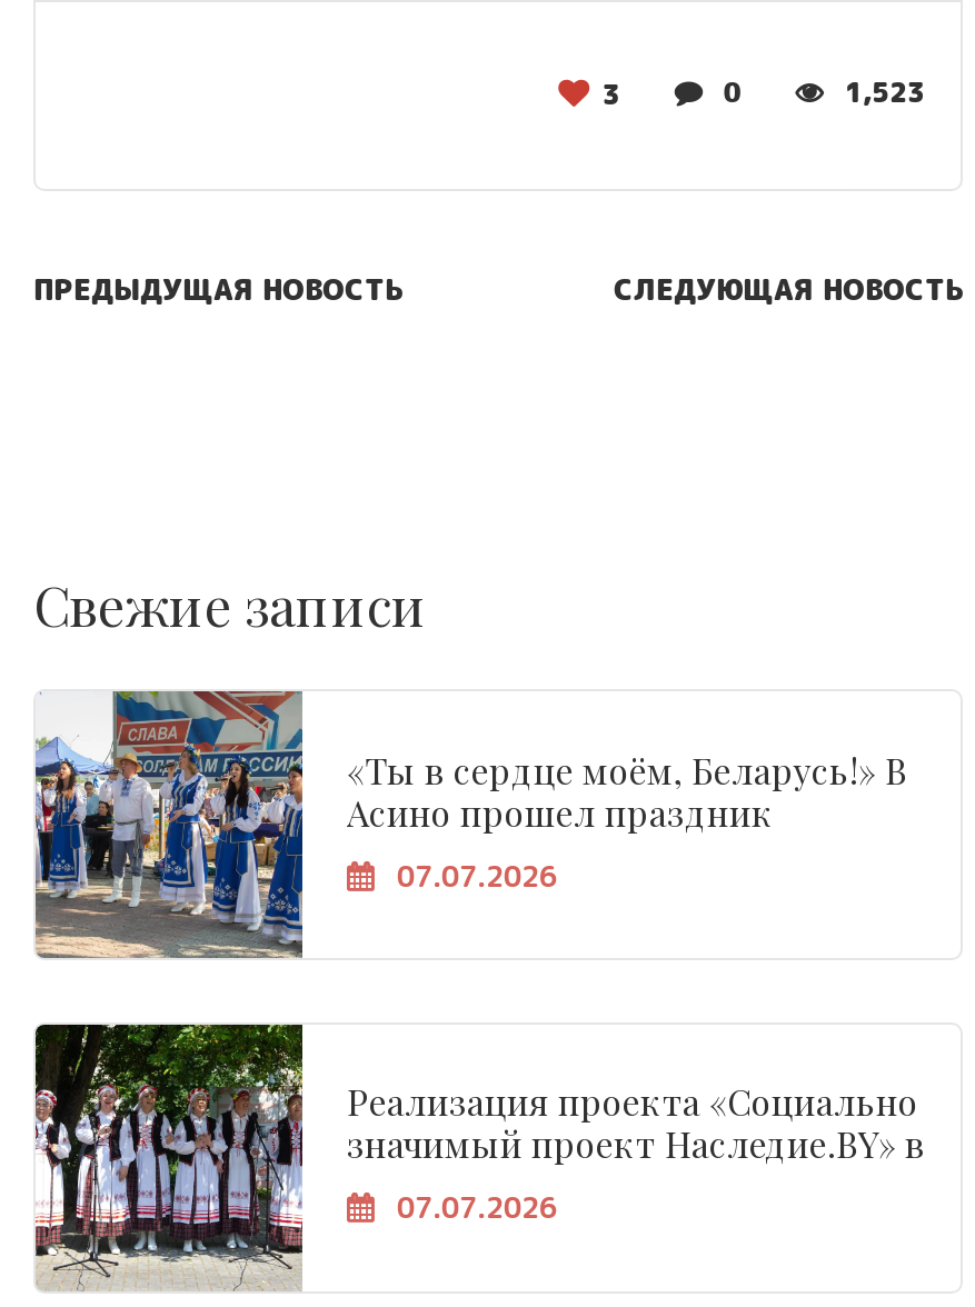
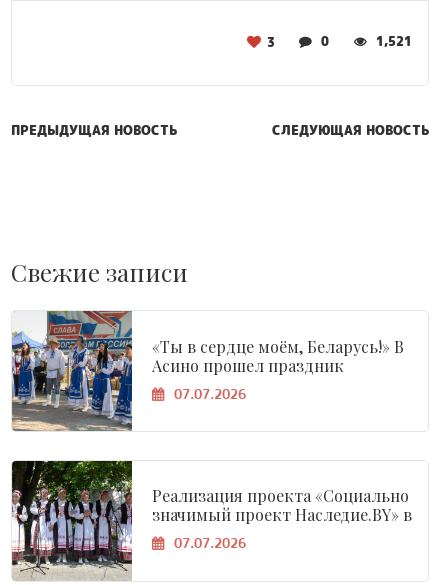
- 1,523
+ 1,521
